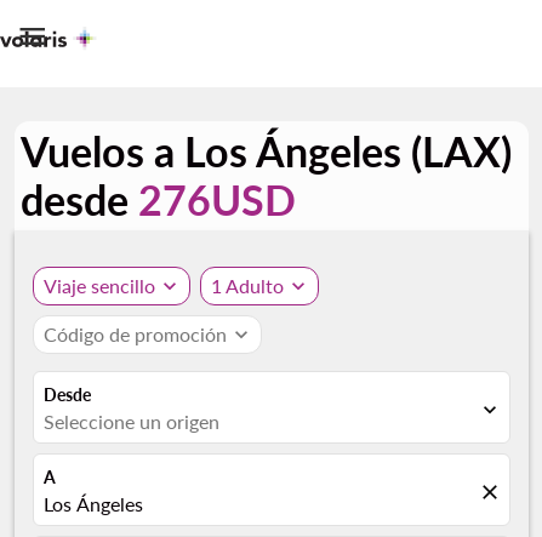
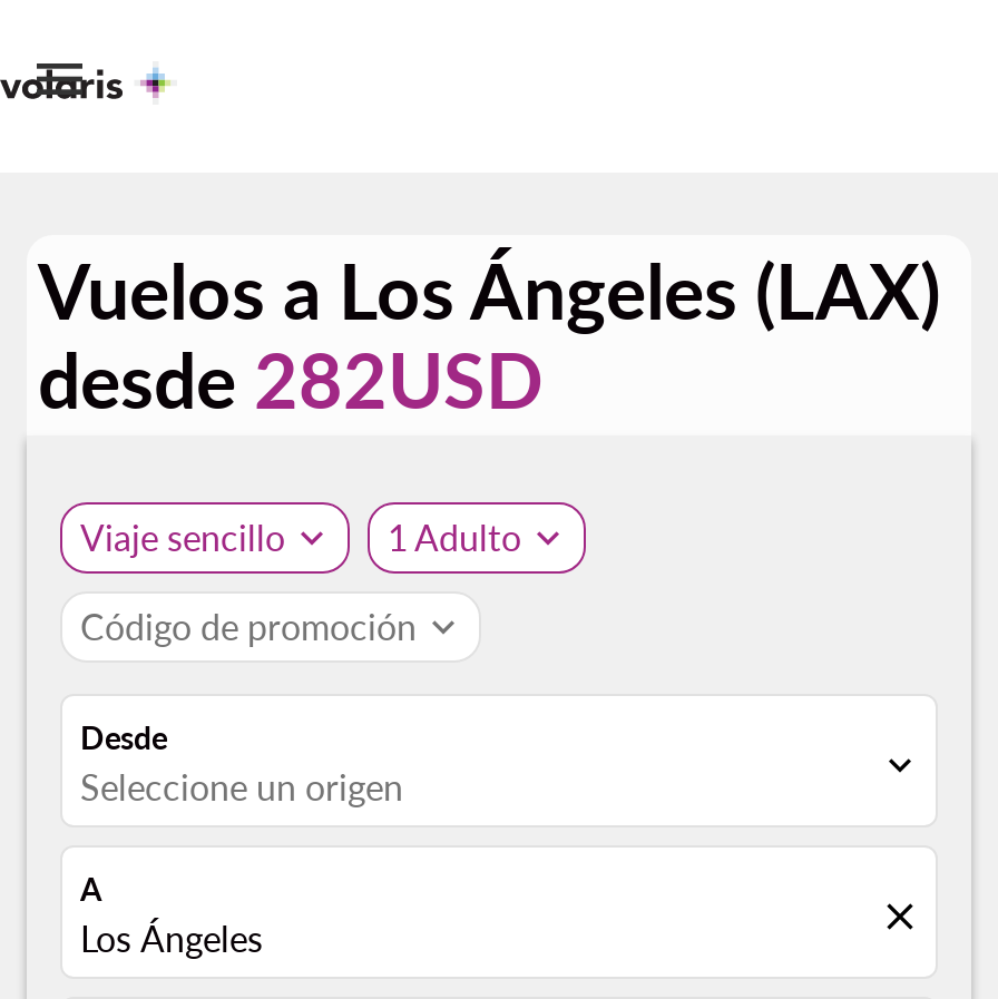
- desde 276USD
+ desde 282USD
